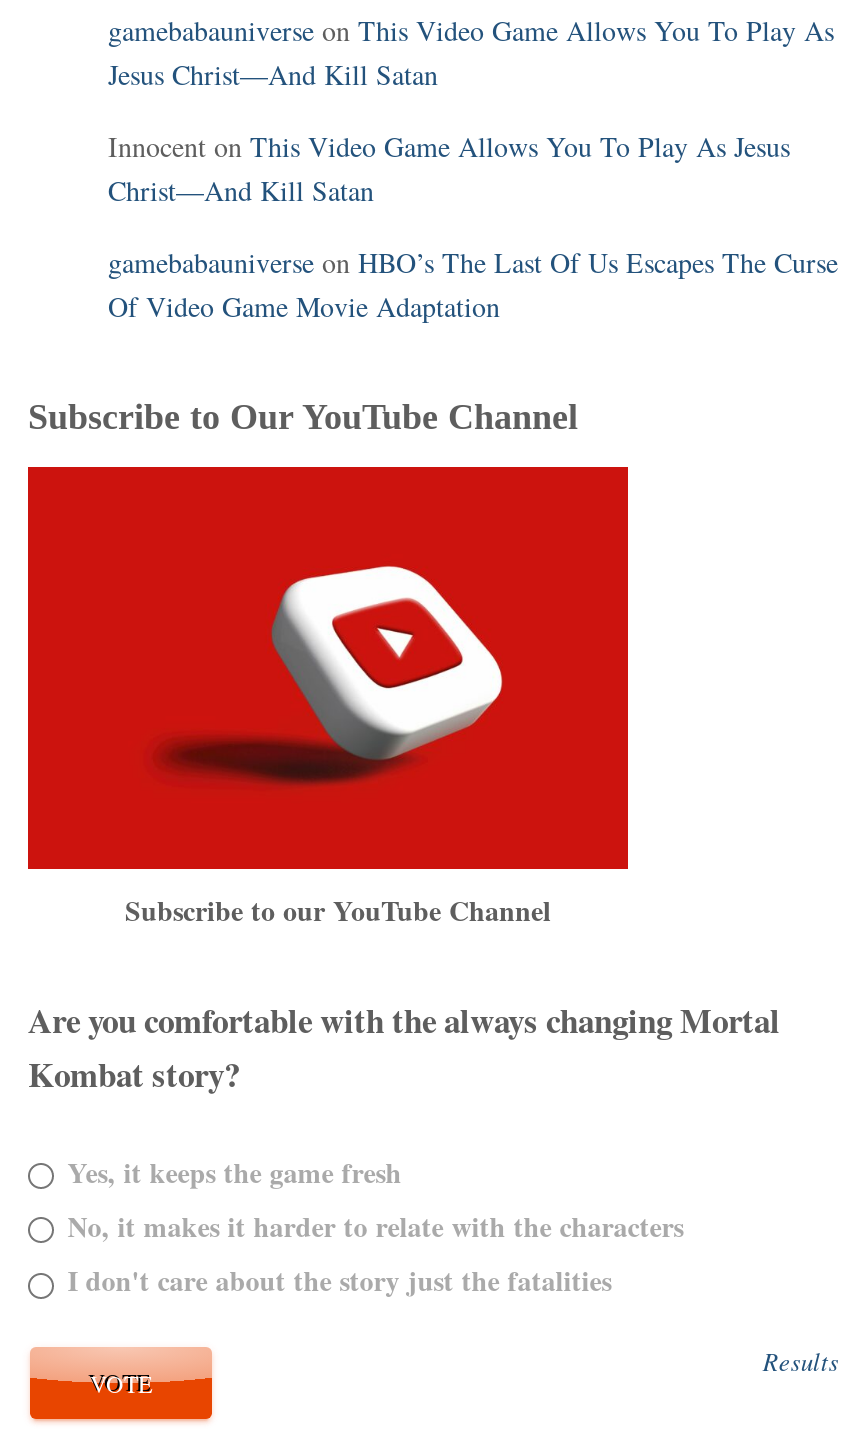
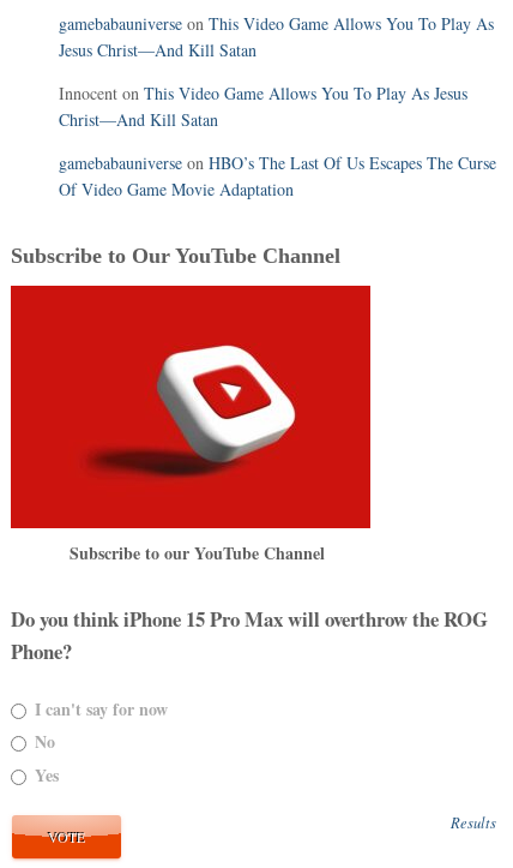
- Are you comfortable with the always changing Mortal
- Kombat story?
+ Do you think iPhone 15 Pro Max will overthrow the ROG
+ Phone?

- Yes, it keeps the game fresh
- No, it makes it harder to relate with the characters
- I don't care about the story just the fatalities
+ I can't say for now
+ No
+ Yes
